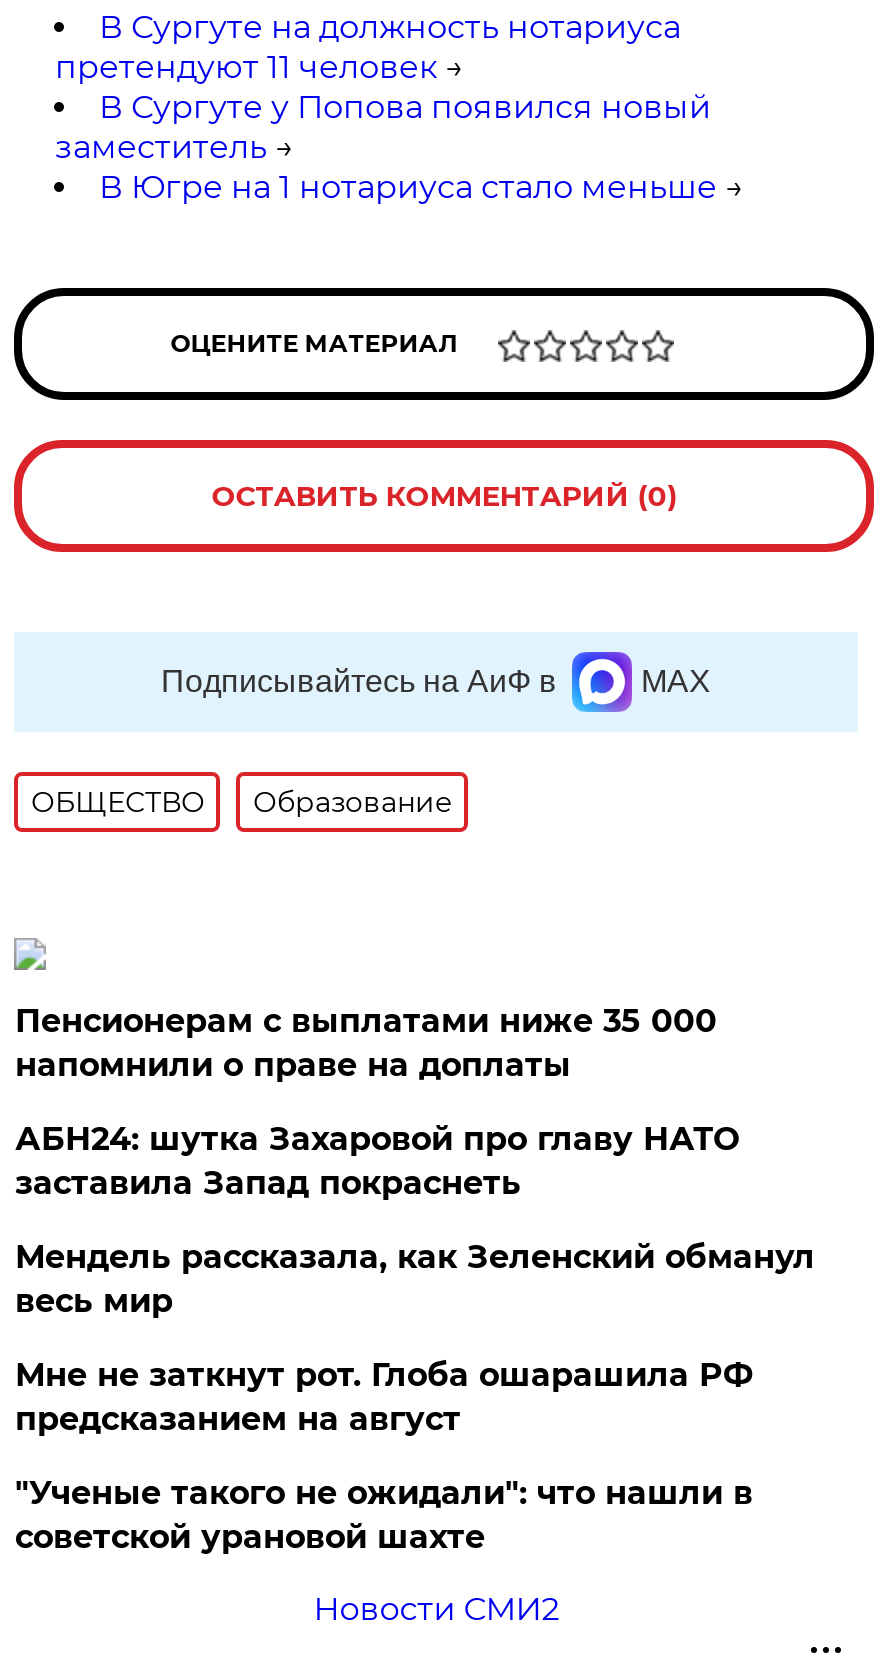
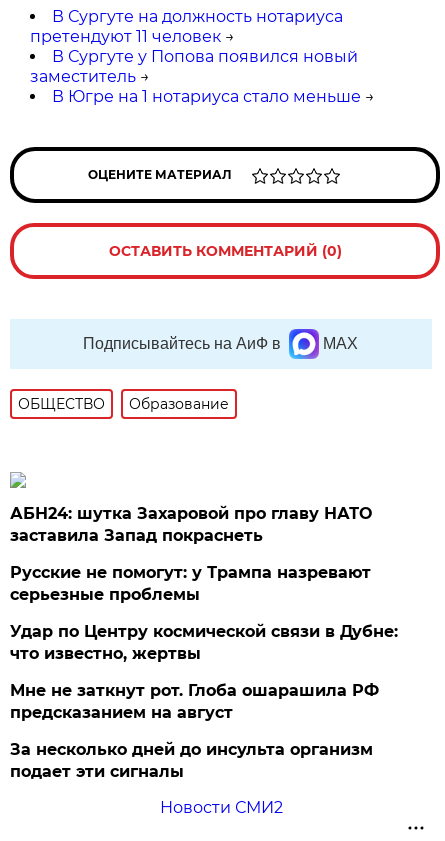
- Пенсионерам с выплатами ниже 35 000
- напомнили о праве на доплаты

moved up: АБН24: шутка Захаровой про главу НАТО | заставила Запад покраснеть

- Мендель рассказала, как Зеленский обманул
- весь мир
+ Русские не помогут: у Трампа назревают
+ серьезные проблемы
+ Удар по Центру космической связи в Дубне:
+ что известно, жертвы

- "Ученые такого не ожидали": что нашли в
- советской урановой шахте
+ За несколько дней до инсульта организм
+ подает эти сигналы
